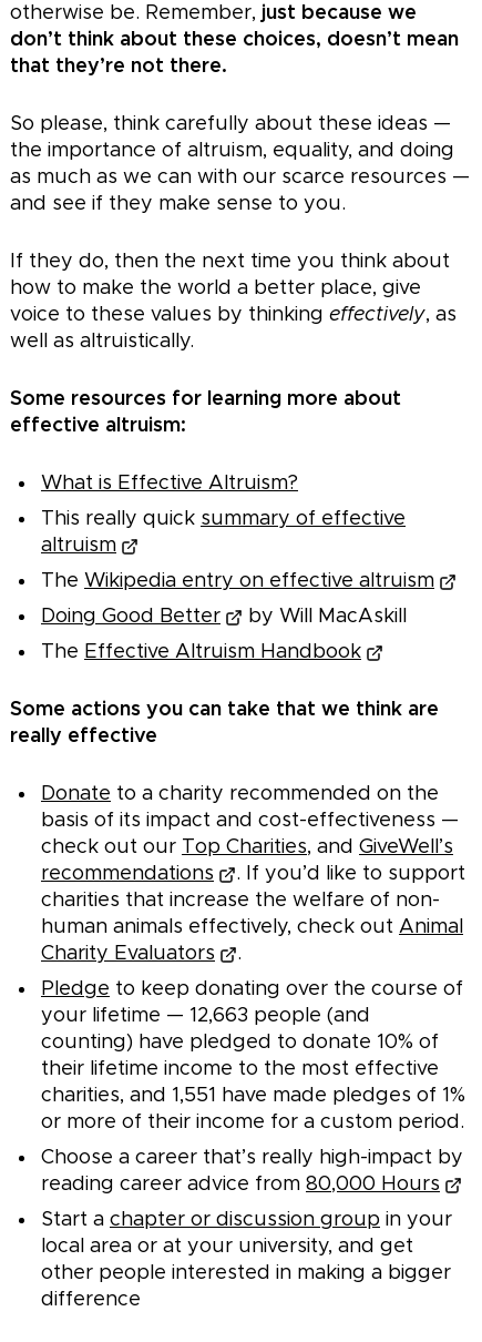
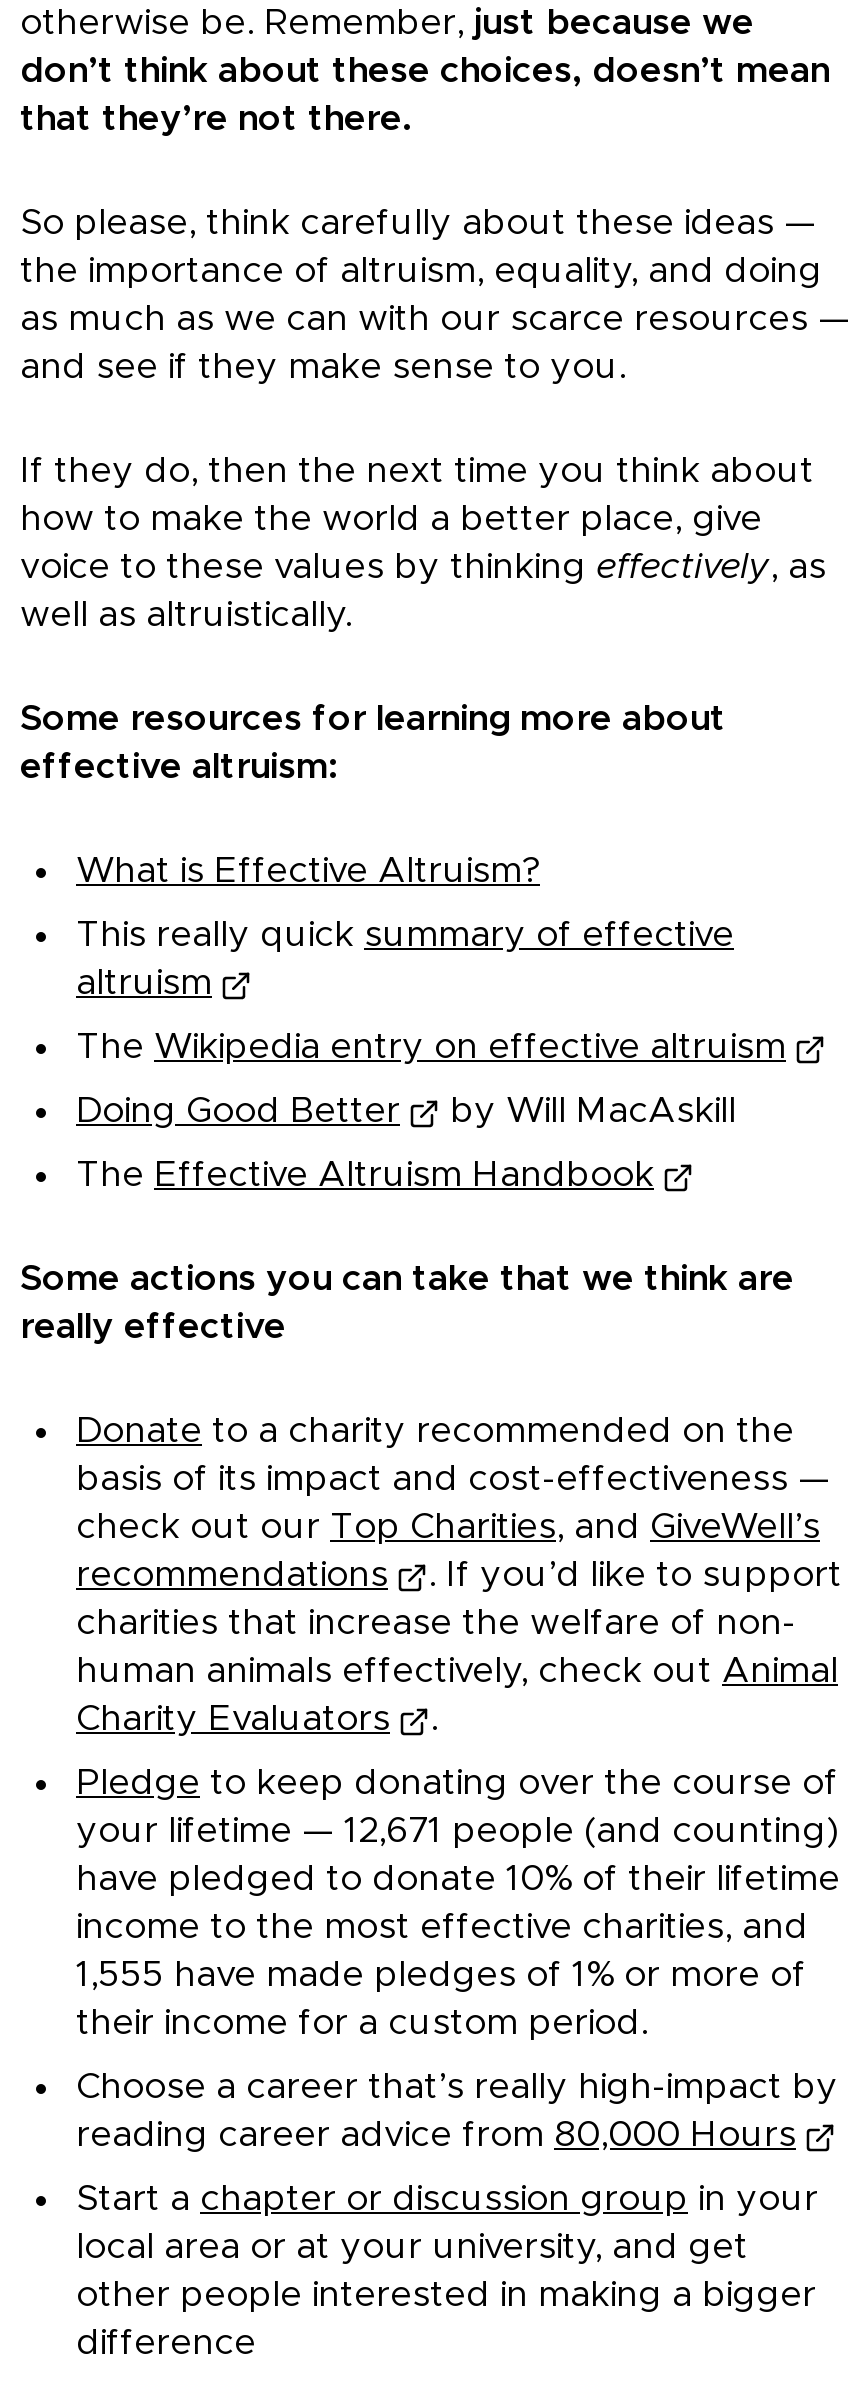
- your lifetime — 12,663 people (and
- counting) have pledged to donate 10% of
- their lifetime income to the most effective
- charities, and 1,551 have made pledges of 1%
- or more of their income for a custom period.
+ your lifetime — 12,671 people (and counting)
+ have pledged to donate 10% of their lifetime
+ income to the most effective charities, and
+ 1,555 have made pledges of 1% or more of
+ their income for a custom period.
